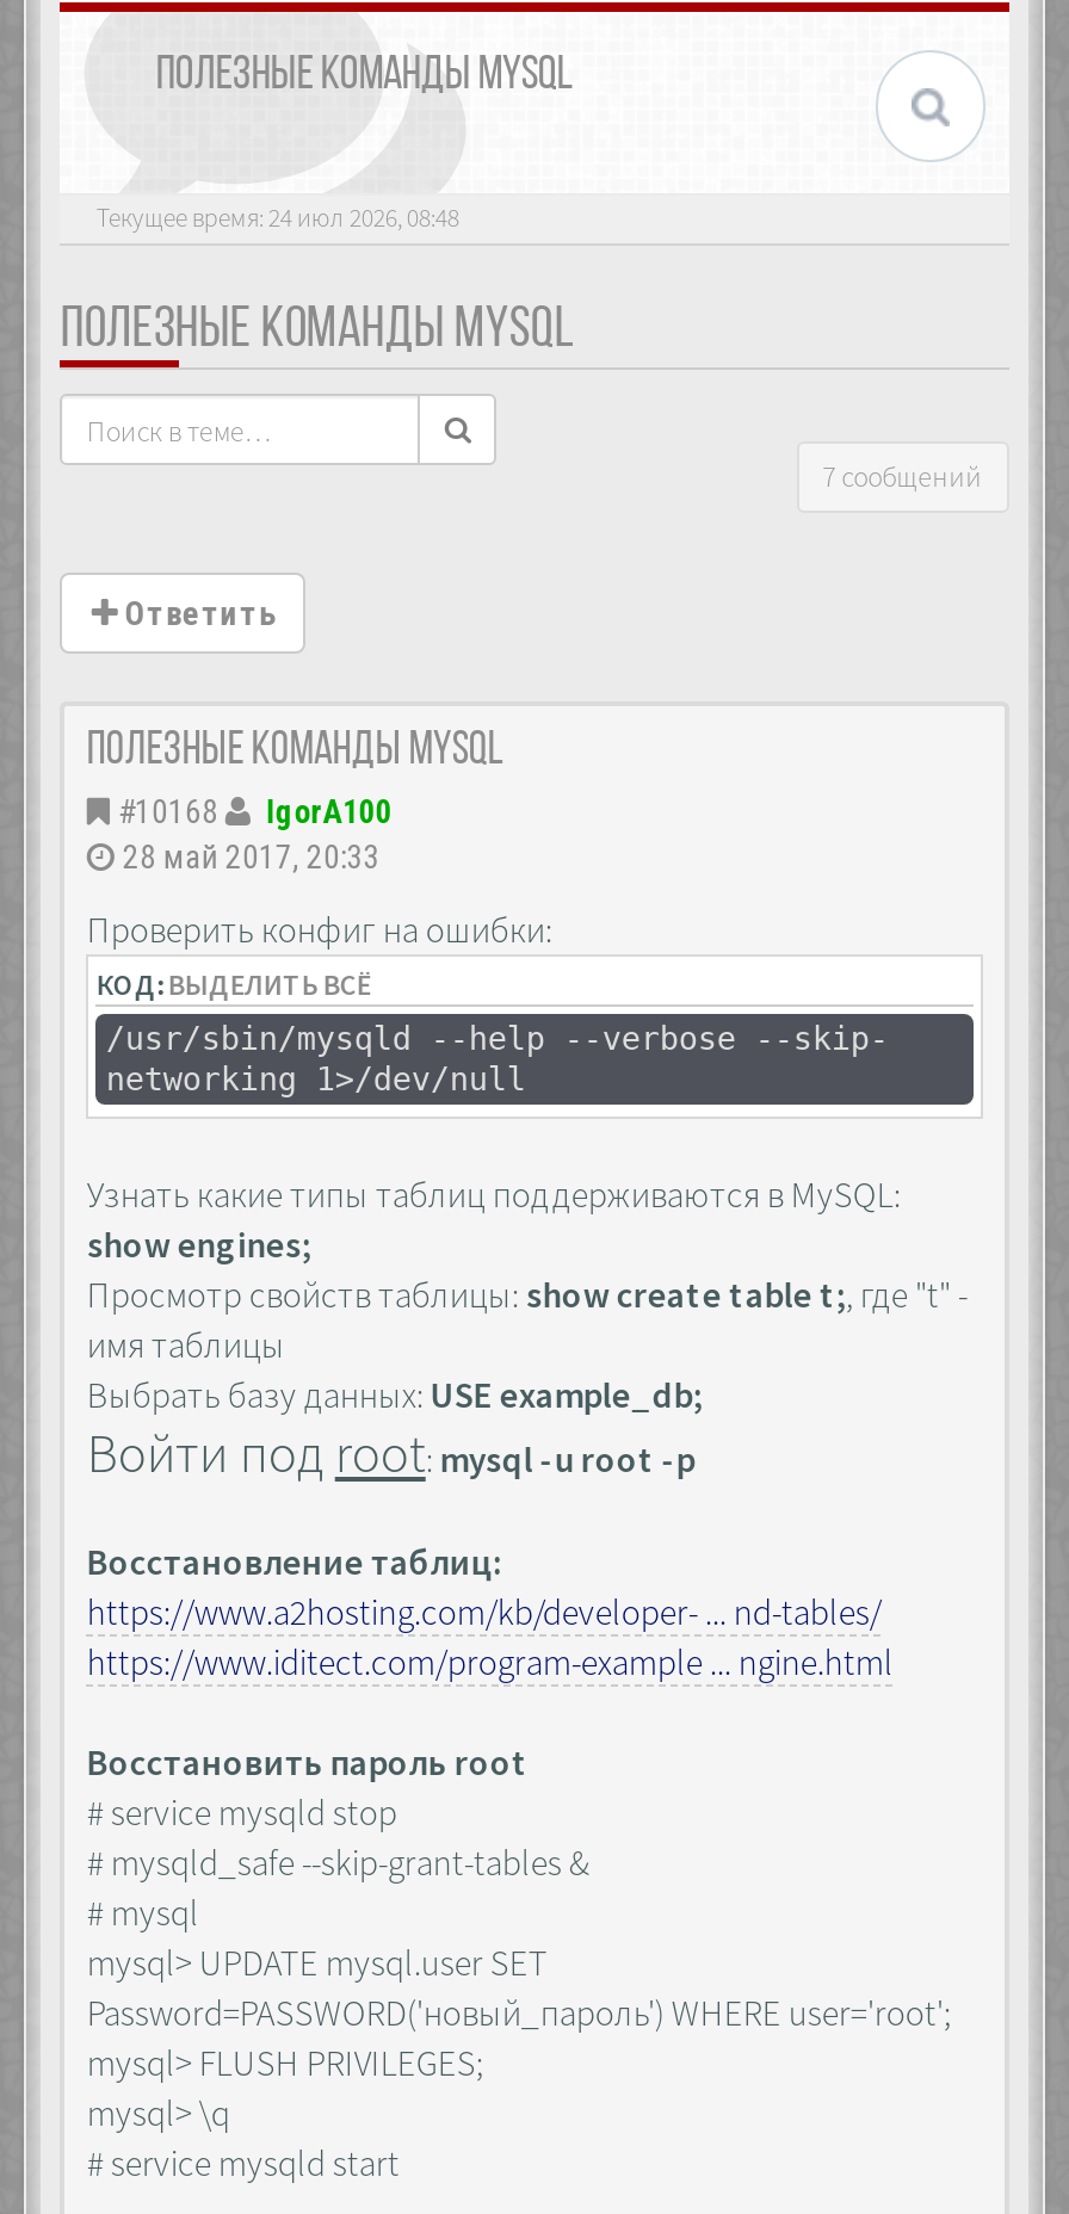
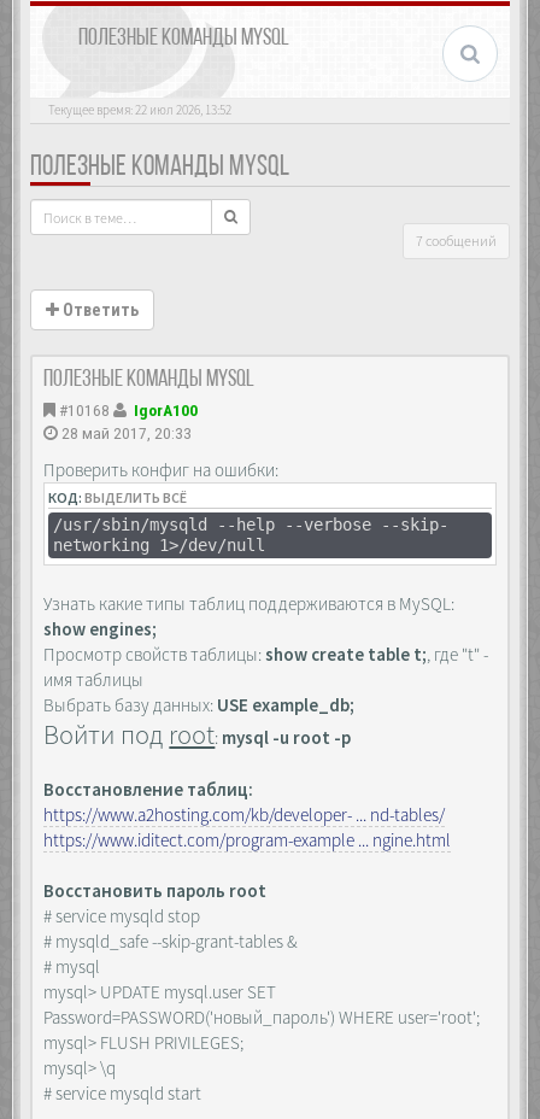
- Текущее время: 24 июл 2026, 08:48
+ Текущее время: 22 июл 2026, 13:52
